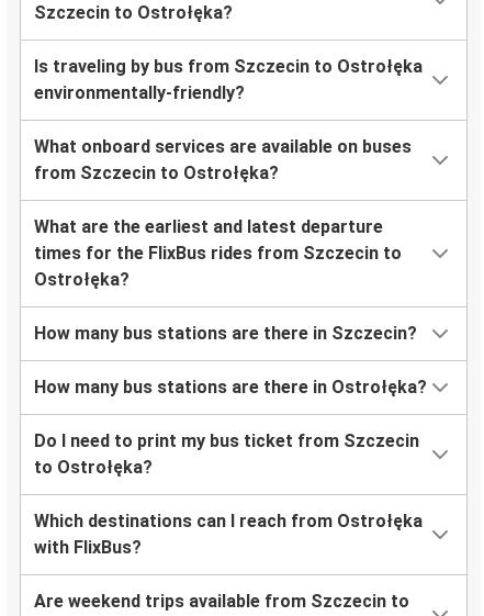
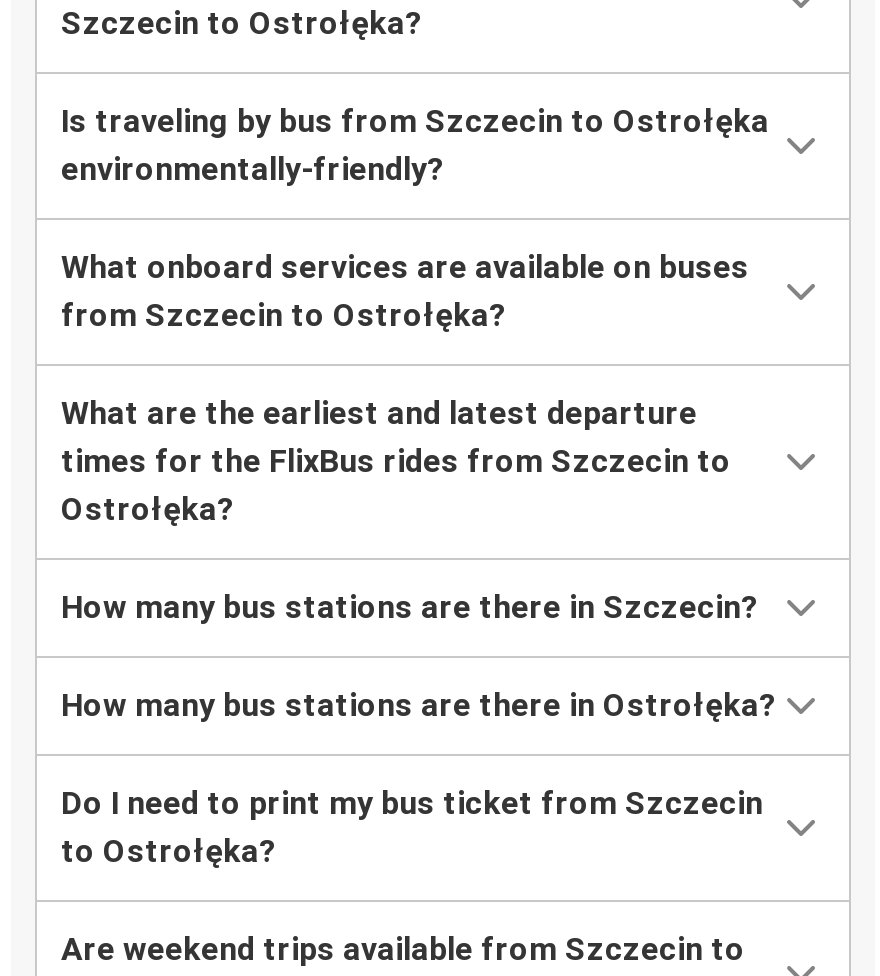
- Which destinations can I reach from Ostrołęka
- with FlixBus?
